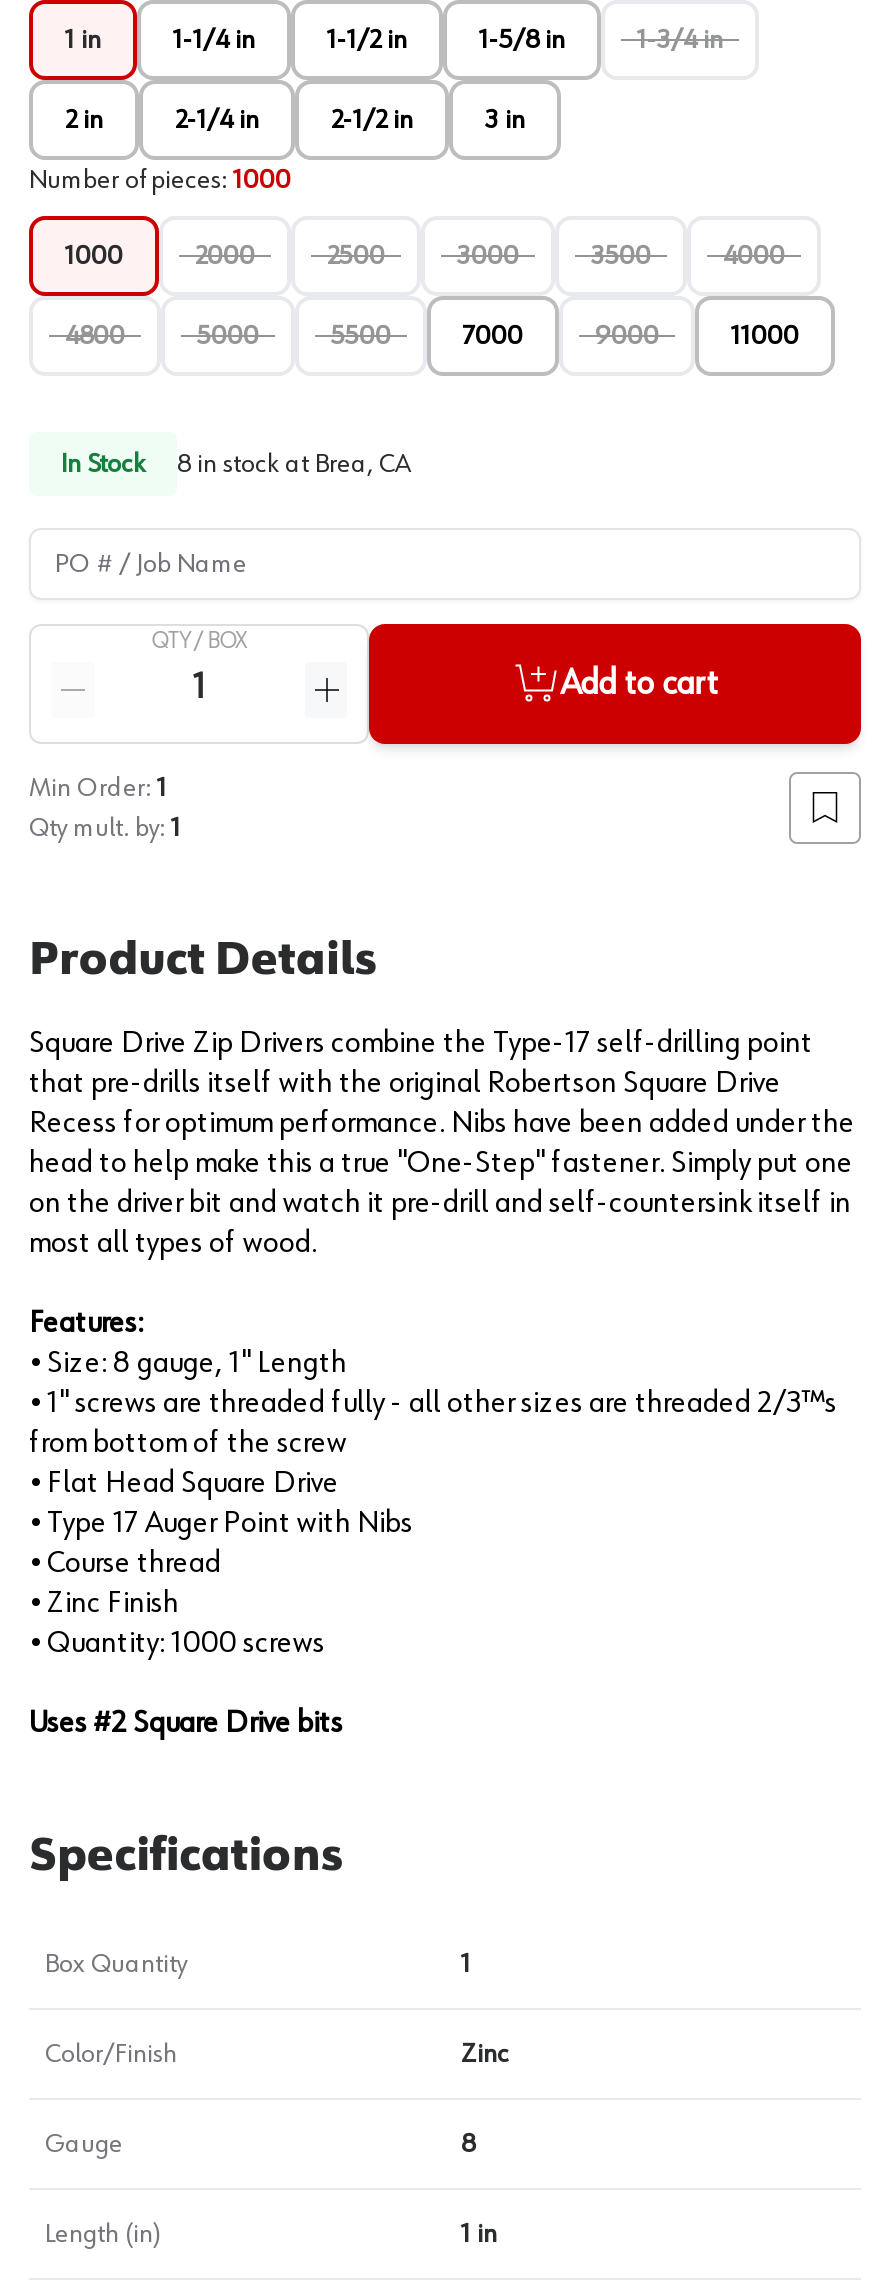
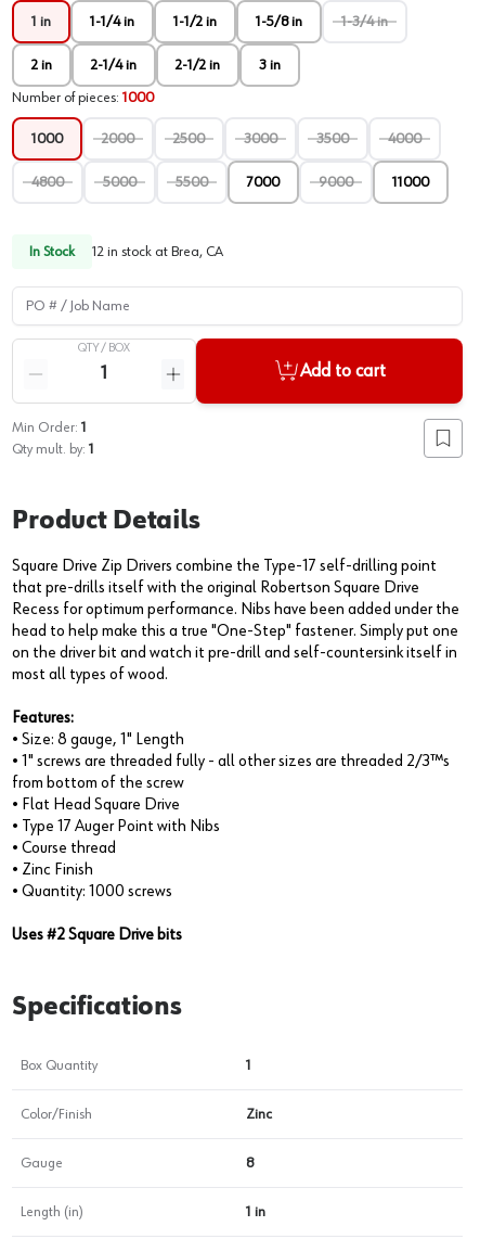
- 8 in stock at Brea, CA
+ 12 in stock at Brea, CA
